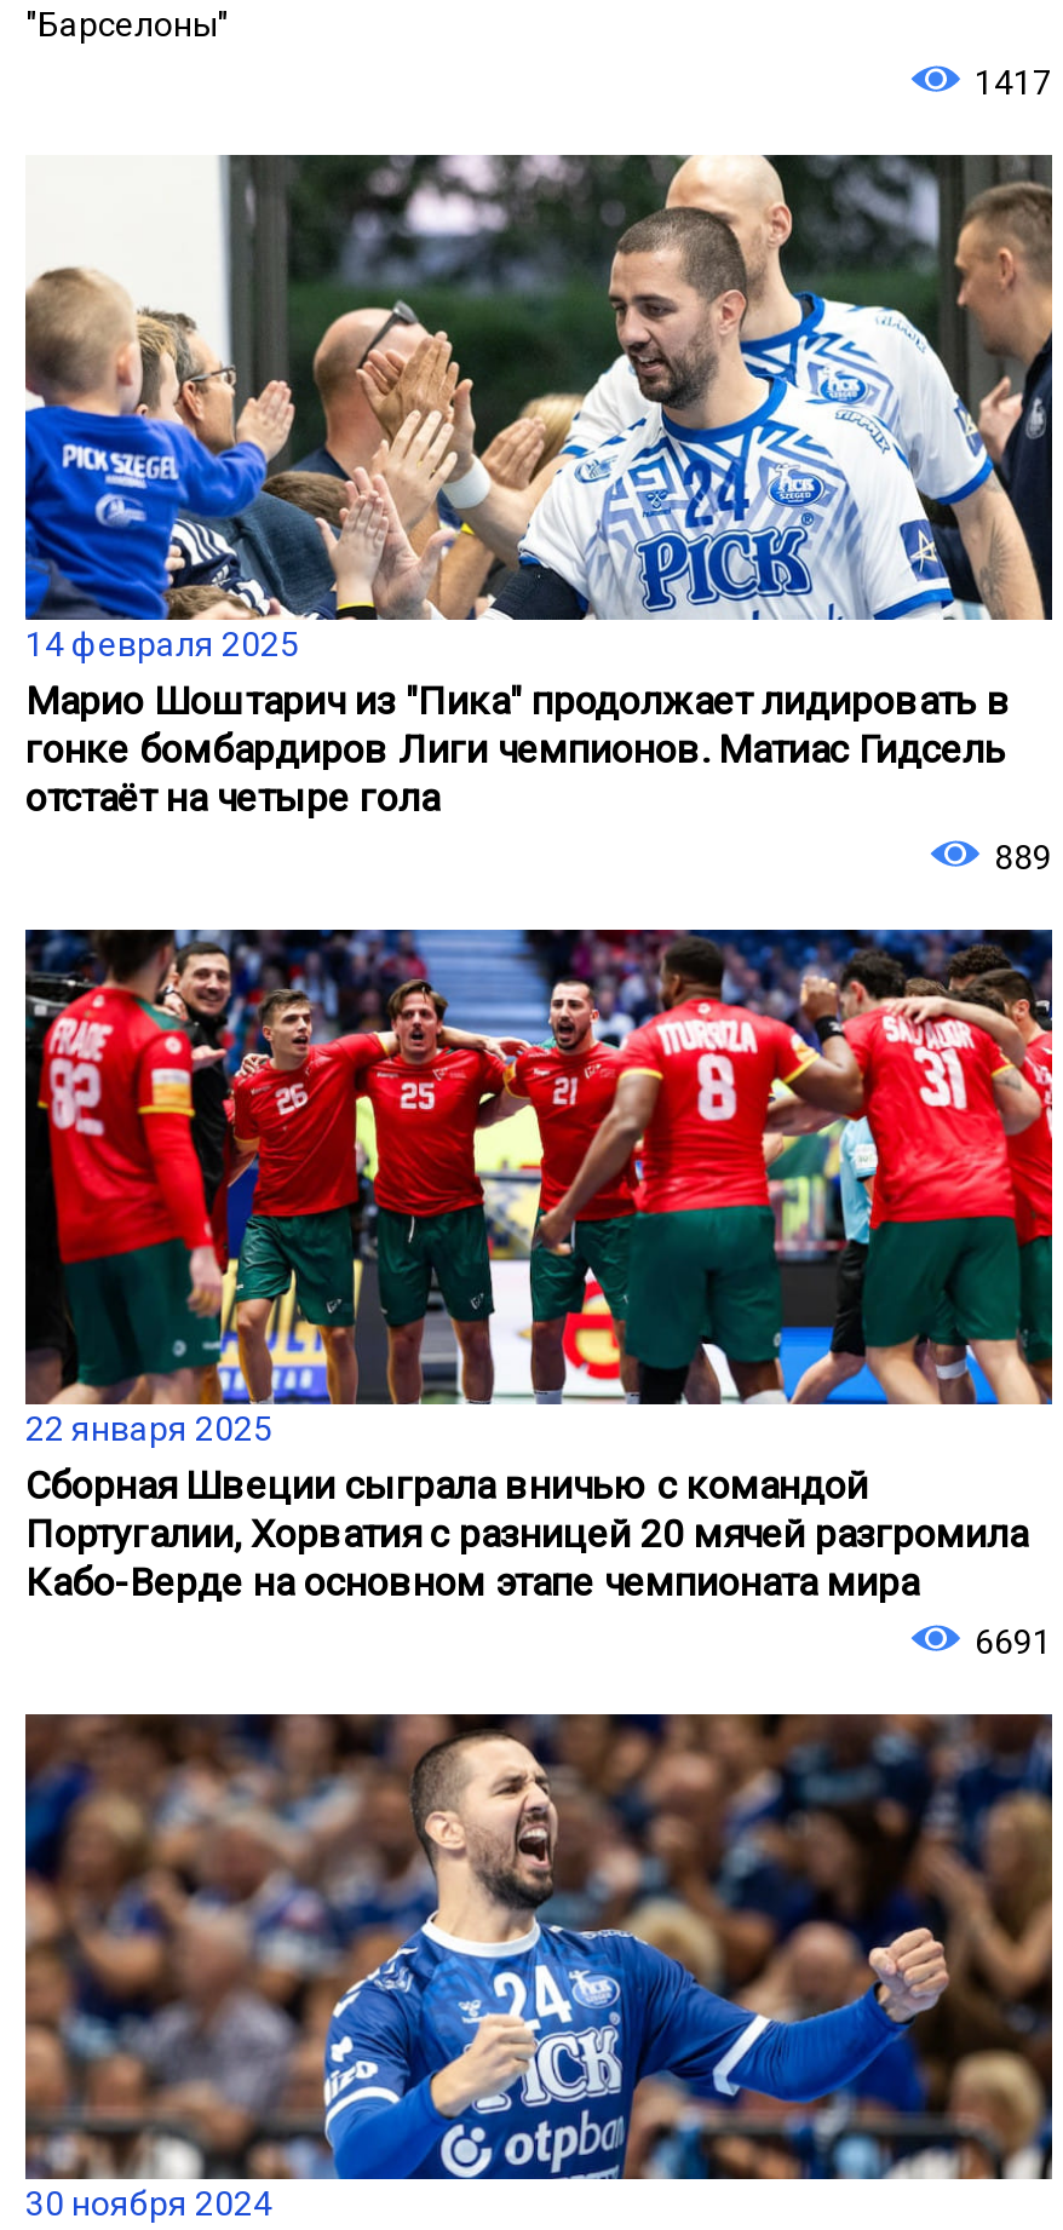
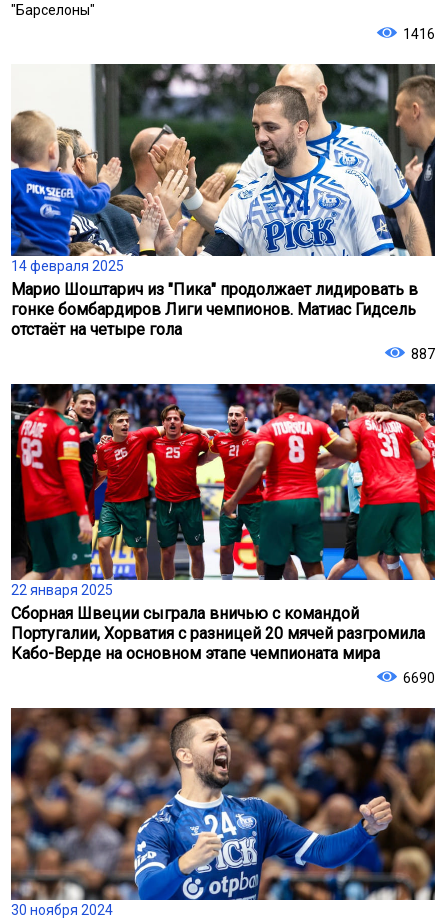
- 1417
+ 1416

- 889
+ 887

- 6691
+ 6690
